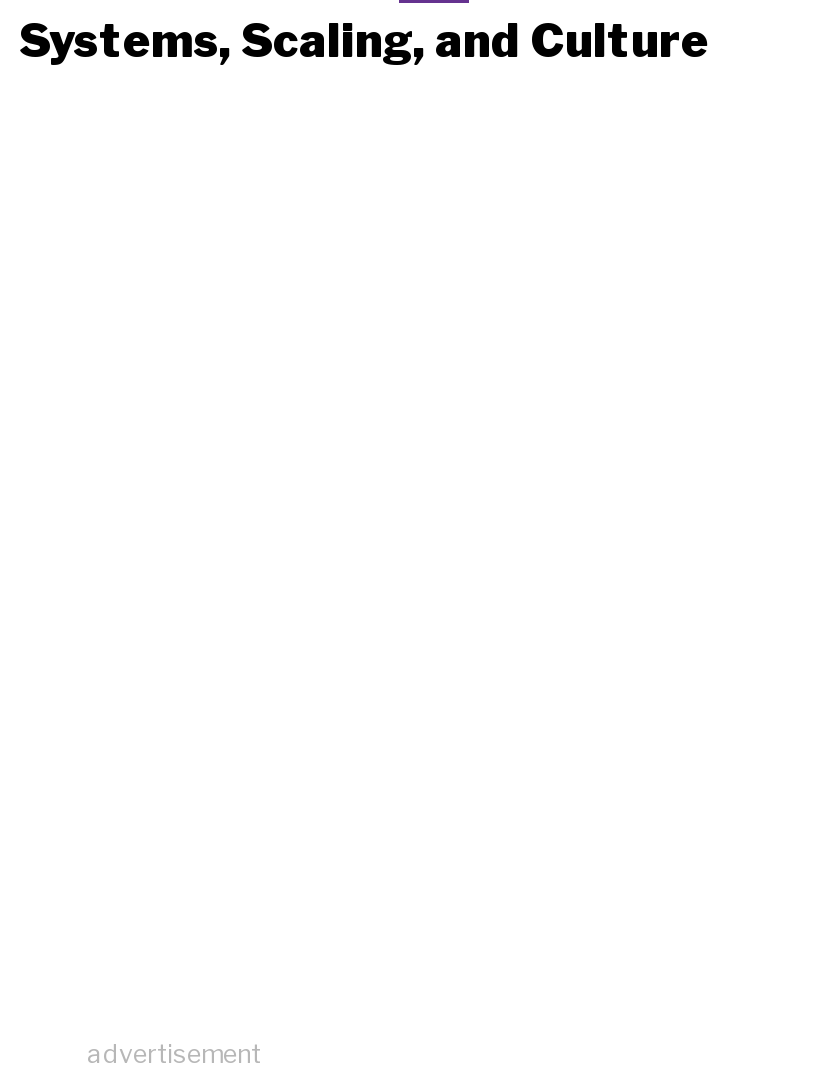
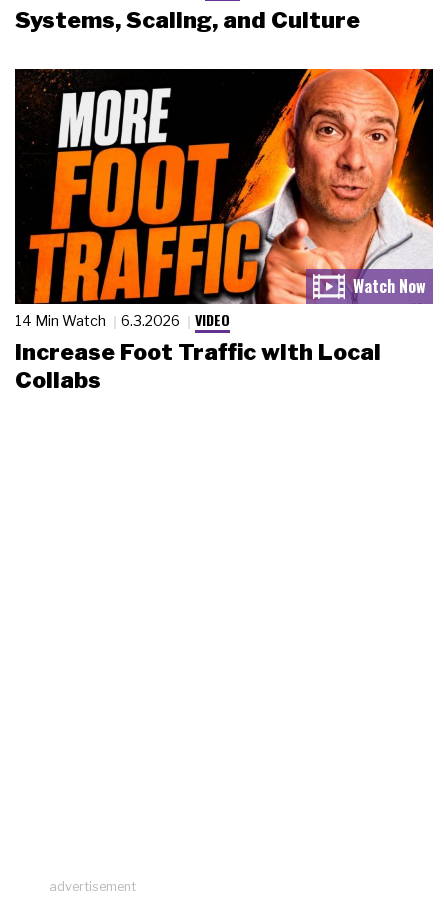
+ [image]
+ 14 Min Watch
+ 6.3.2026
+ VIDEO
+ Increase Foot Traffic with Local
+ Collabs
